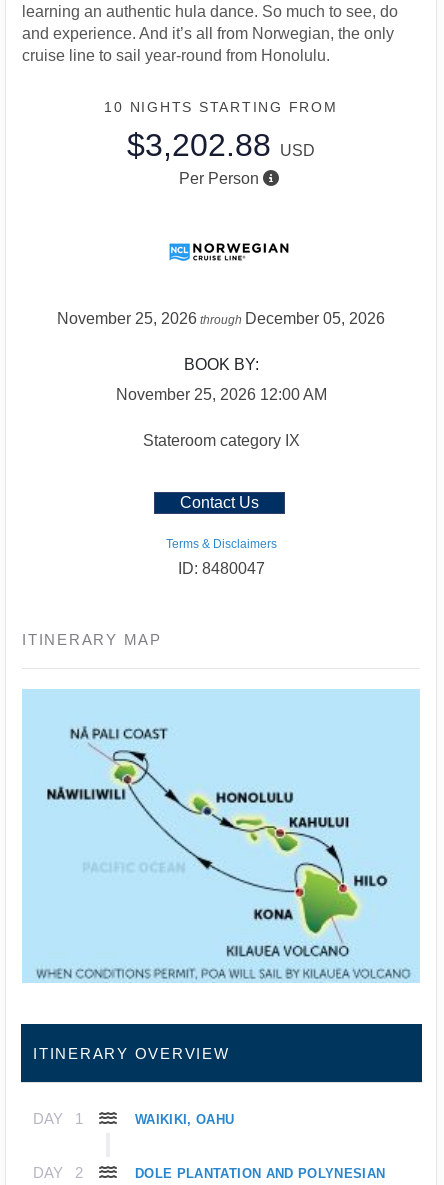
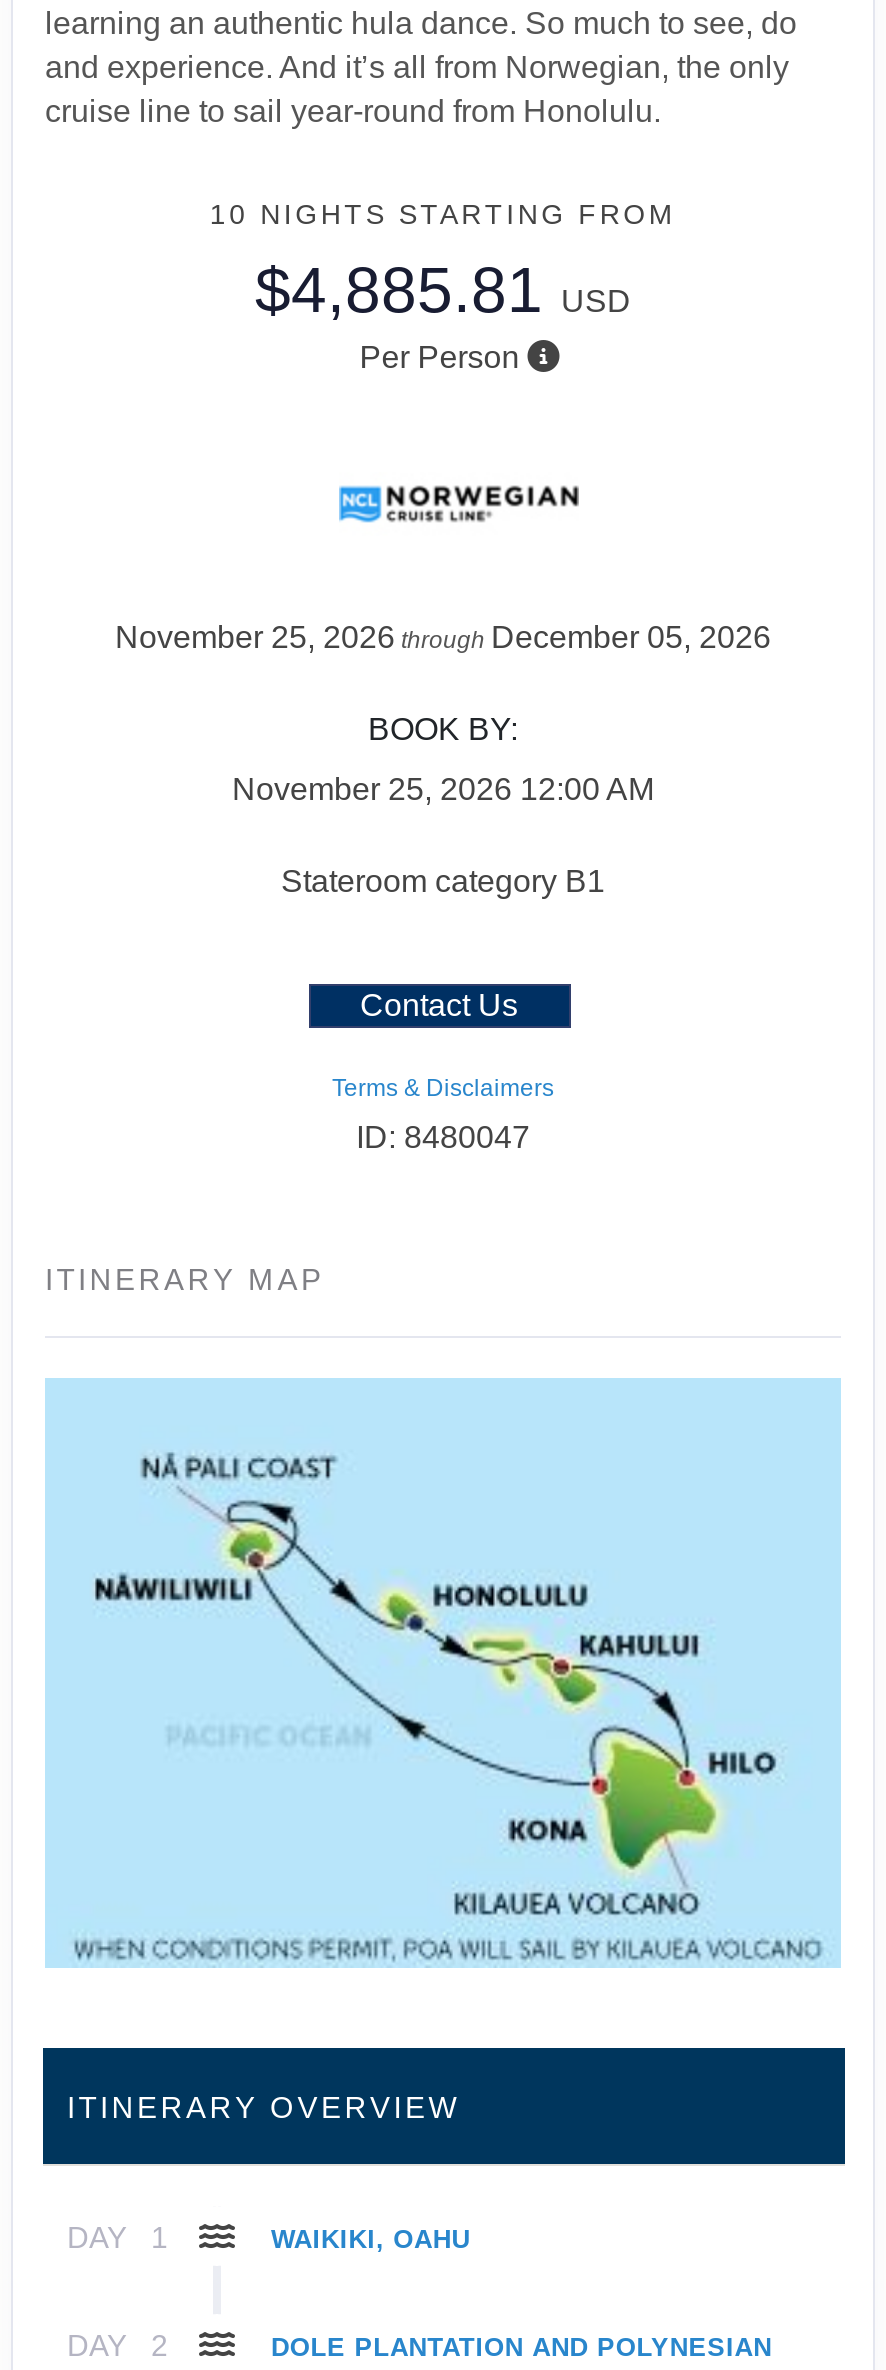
- $3,202.88 USD
+ $4,885.81 USD

- Stateroom category IX
+ Stateroom category B1
